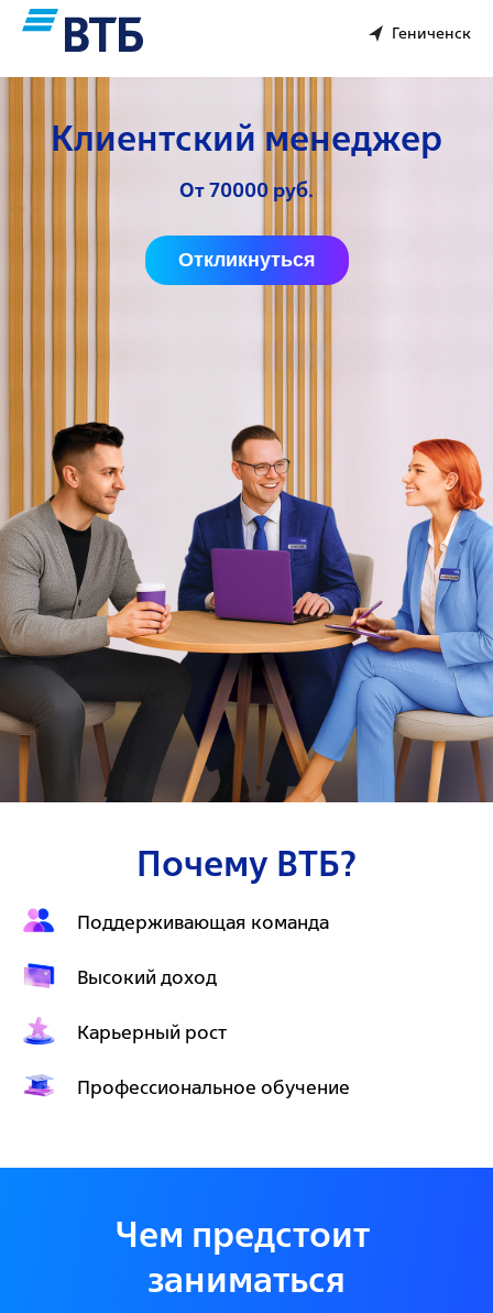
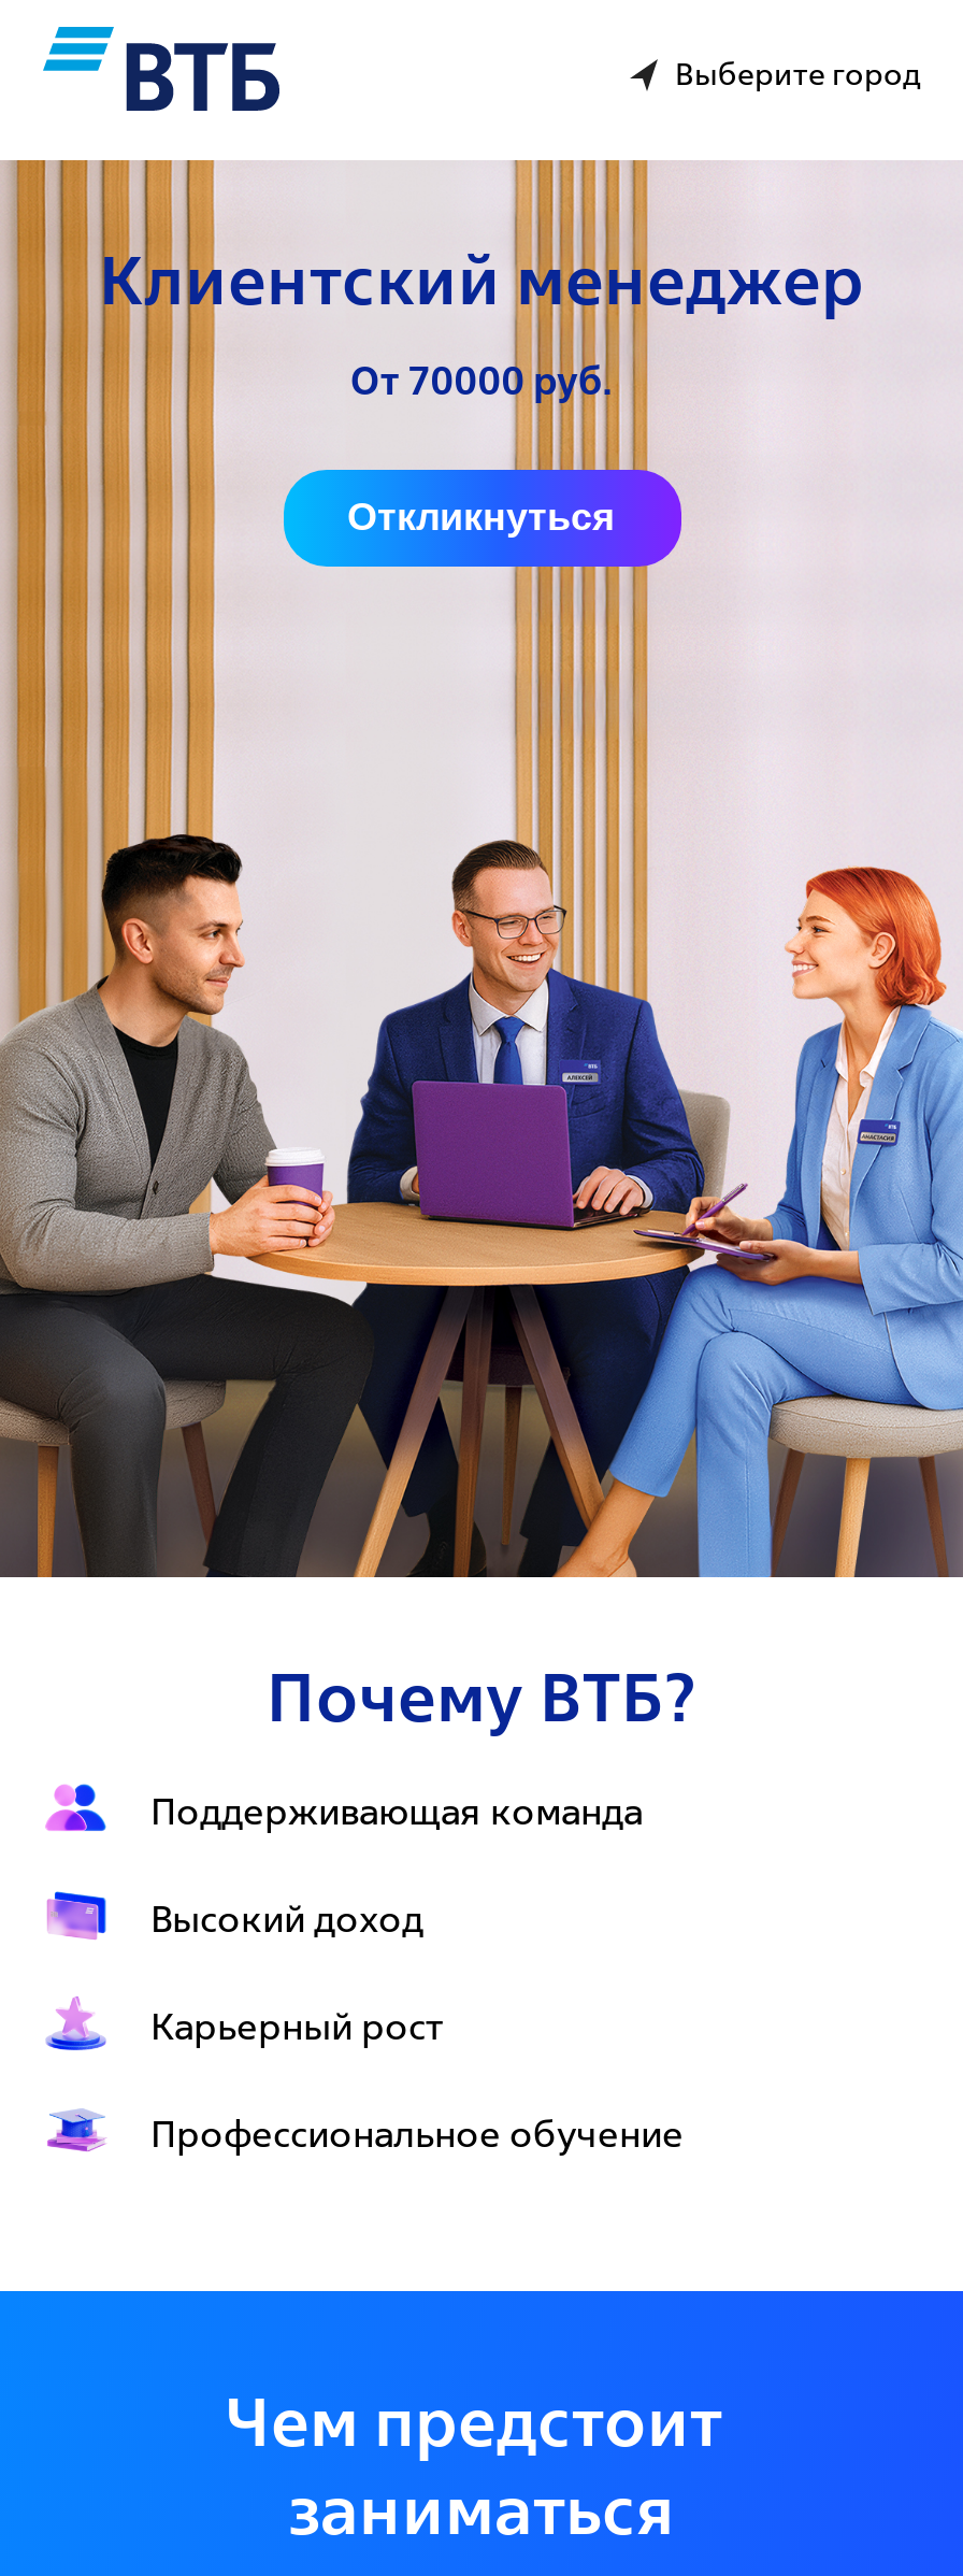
- Гениченск
+ Выберите город
